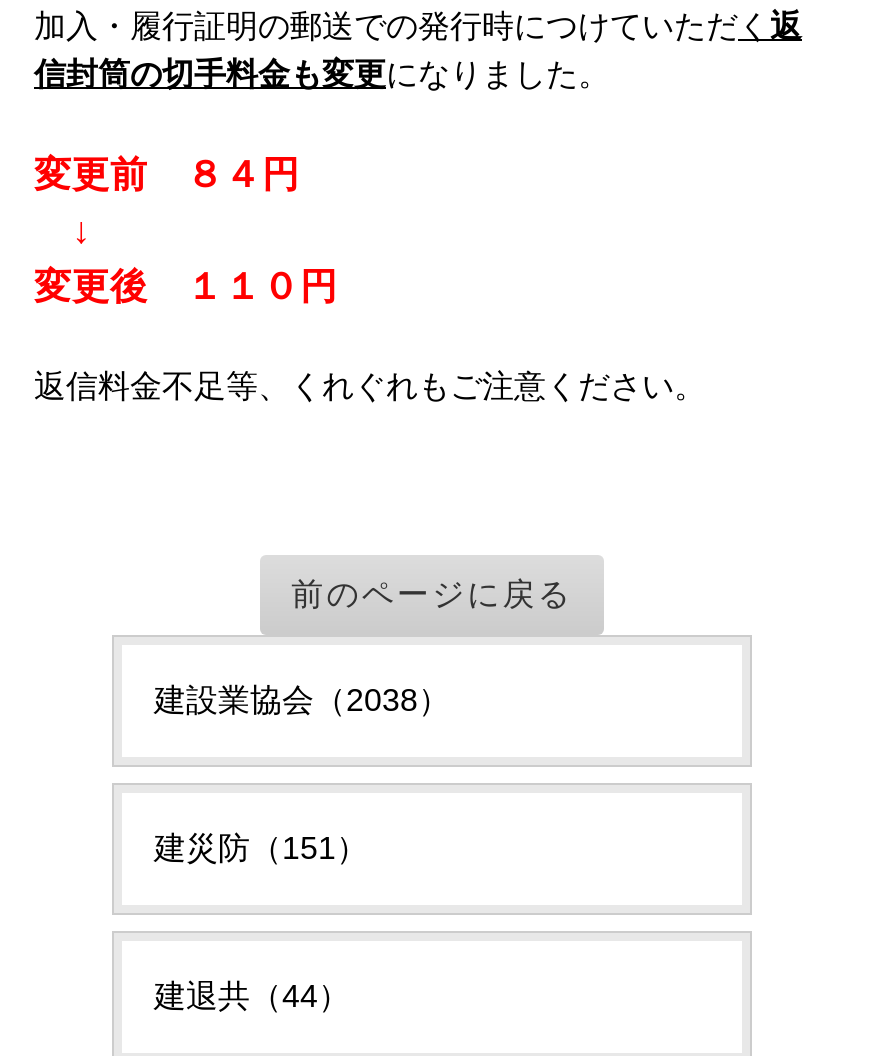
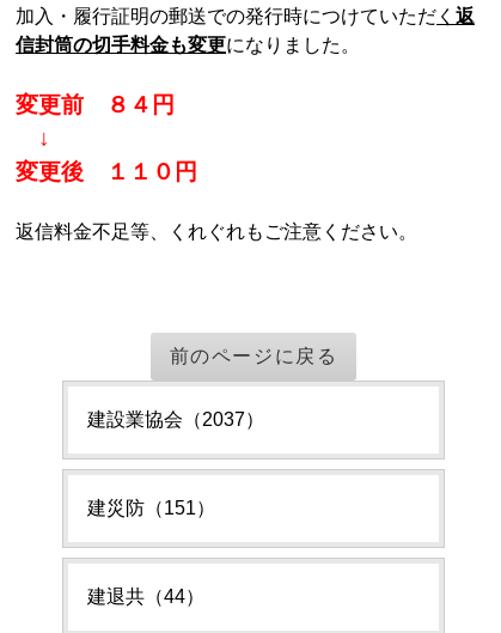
- 建設業協会（2038）
+ 建設業協会（2037）
